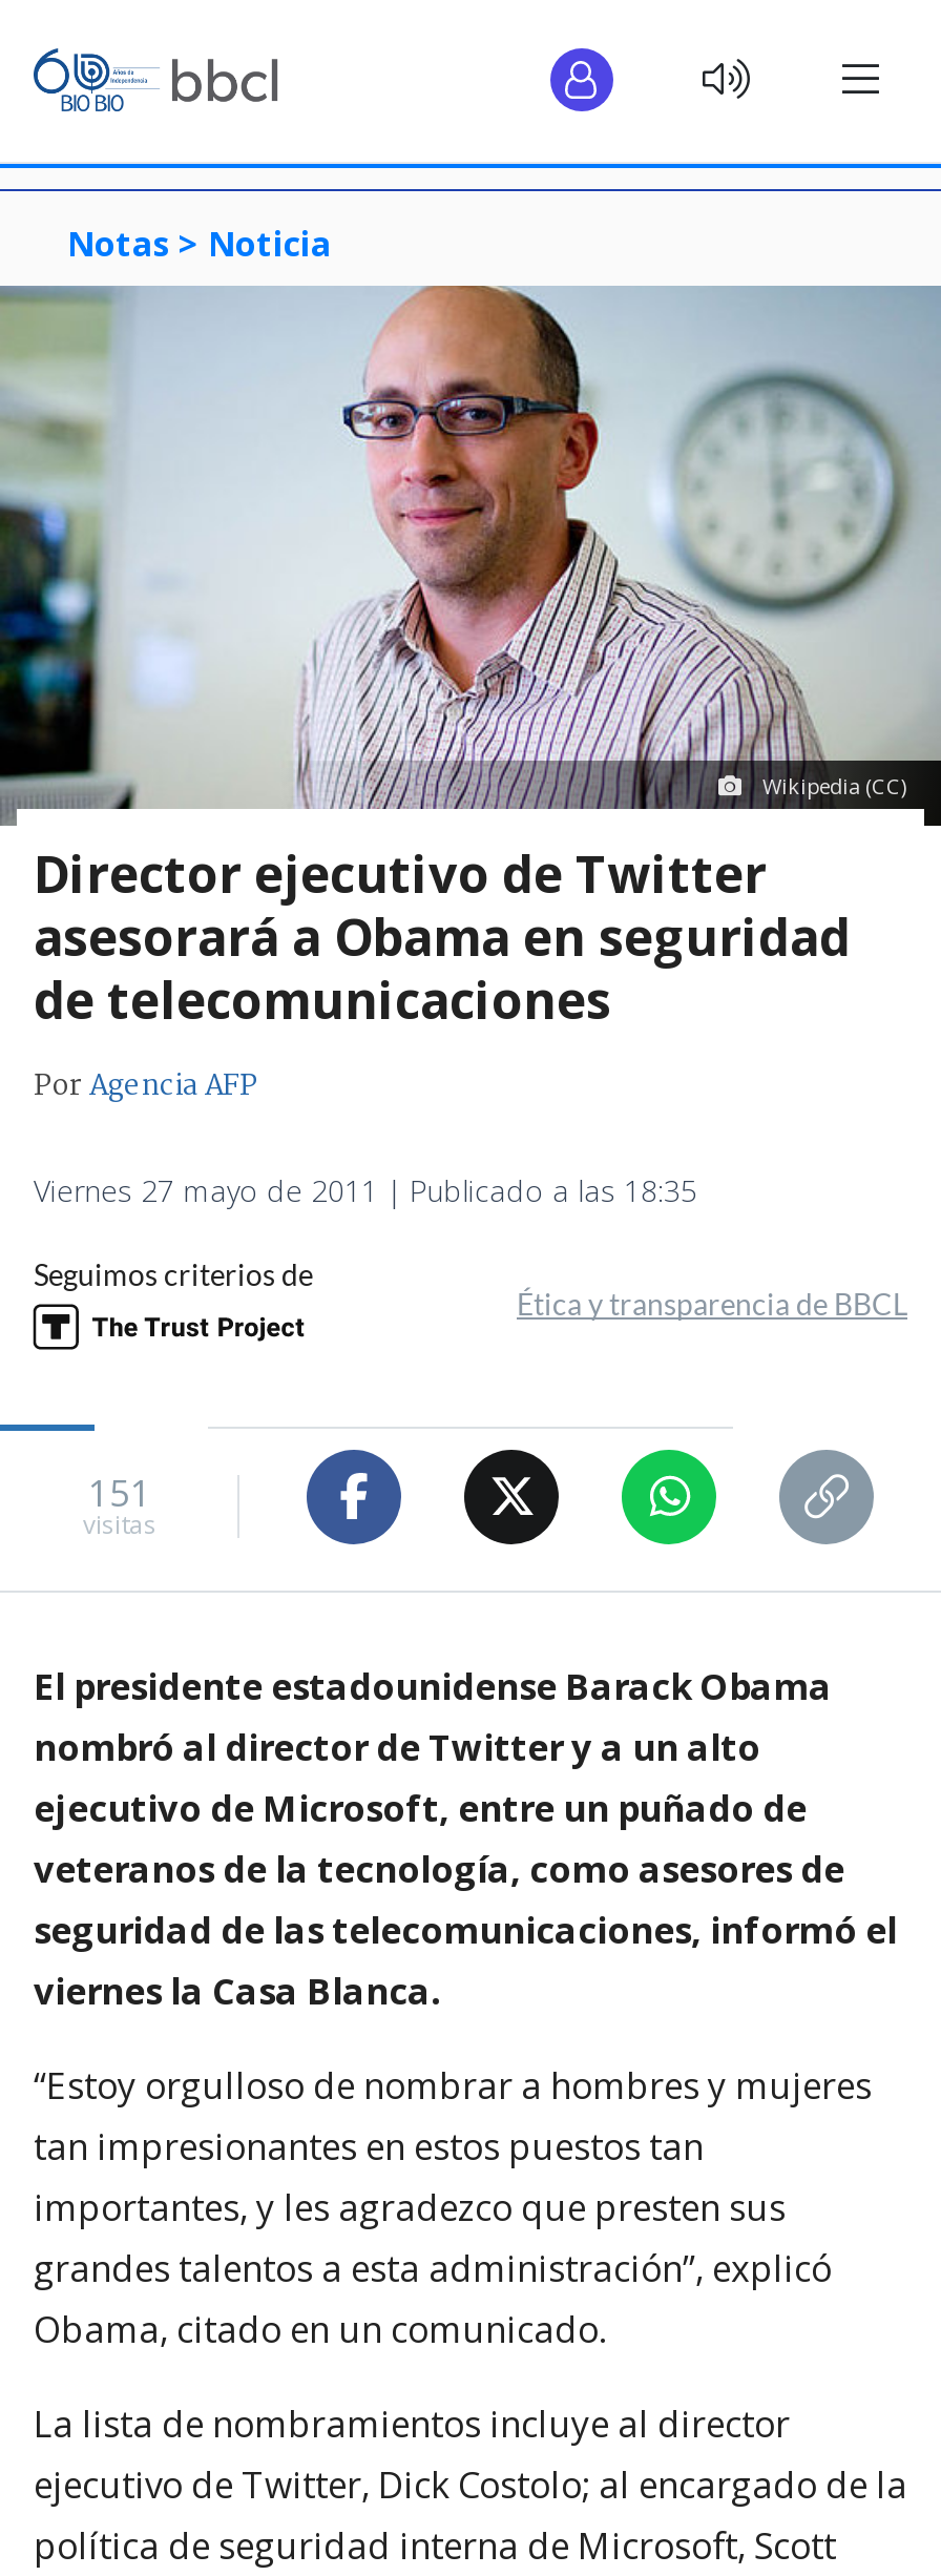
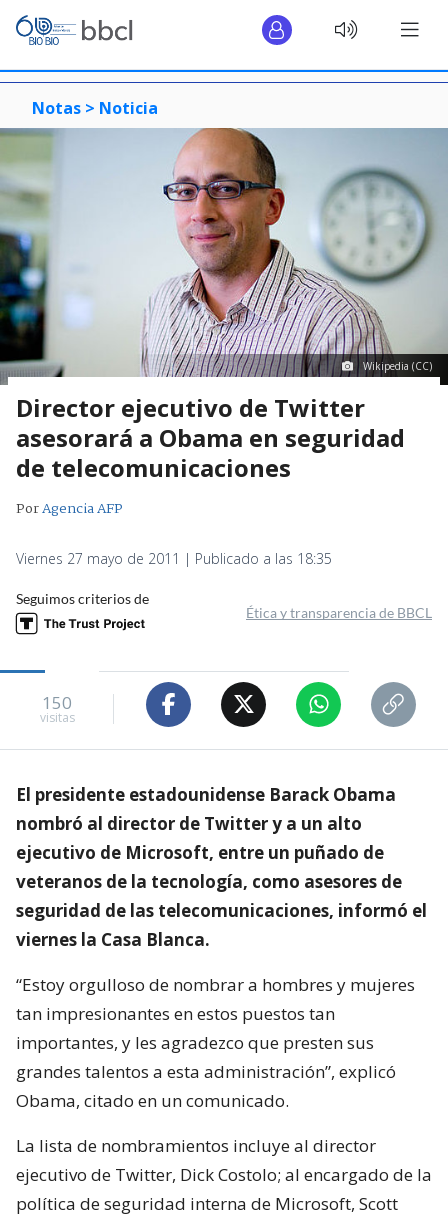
- 151
+ 150
